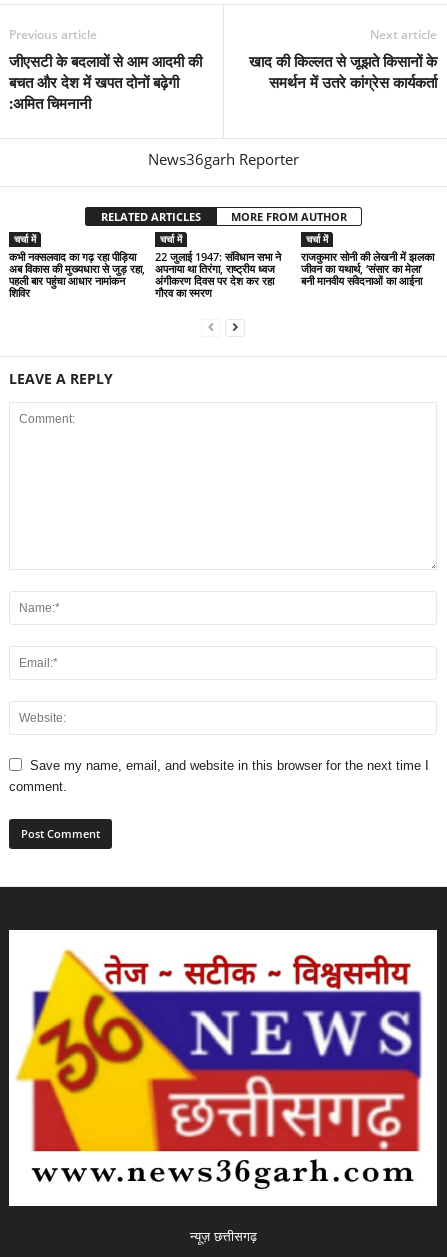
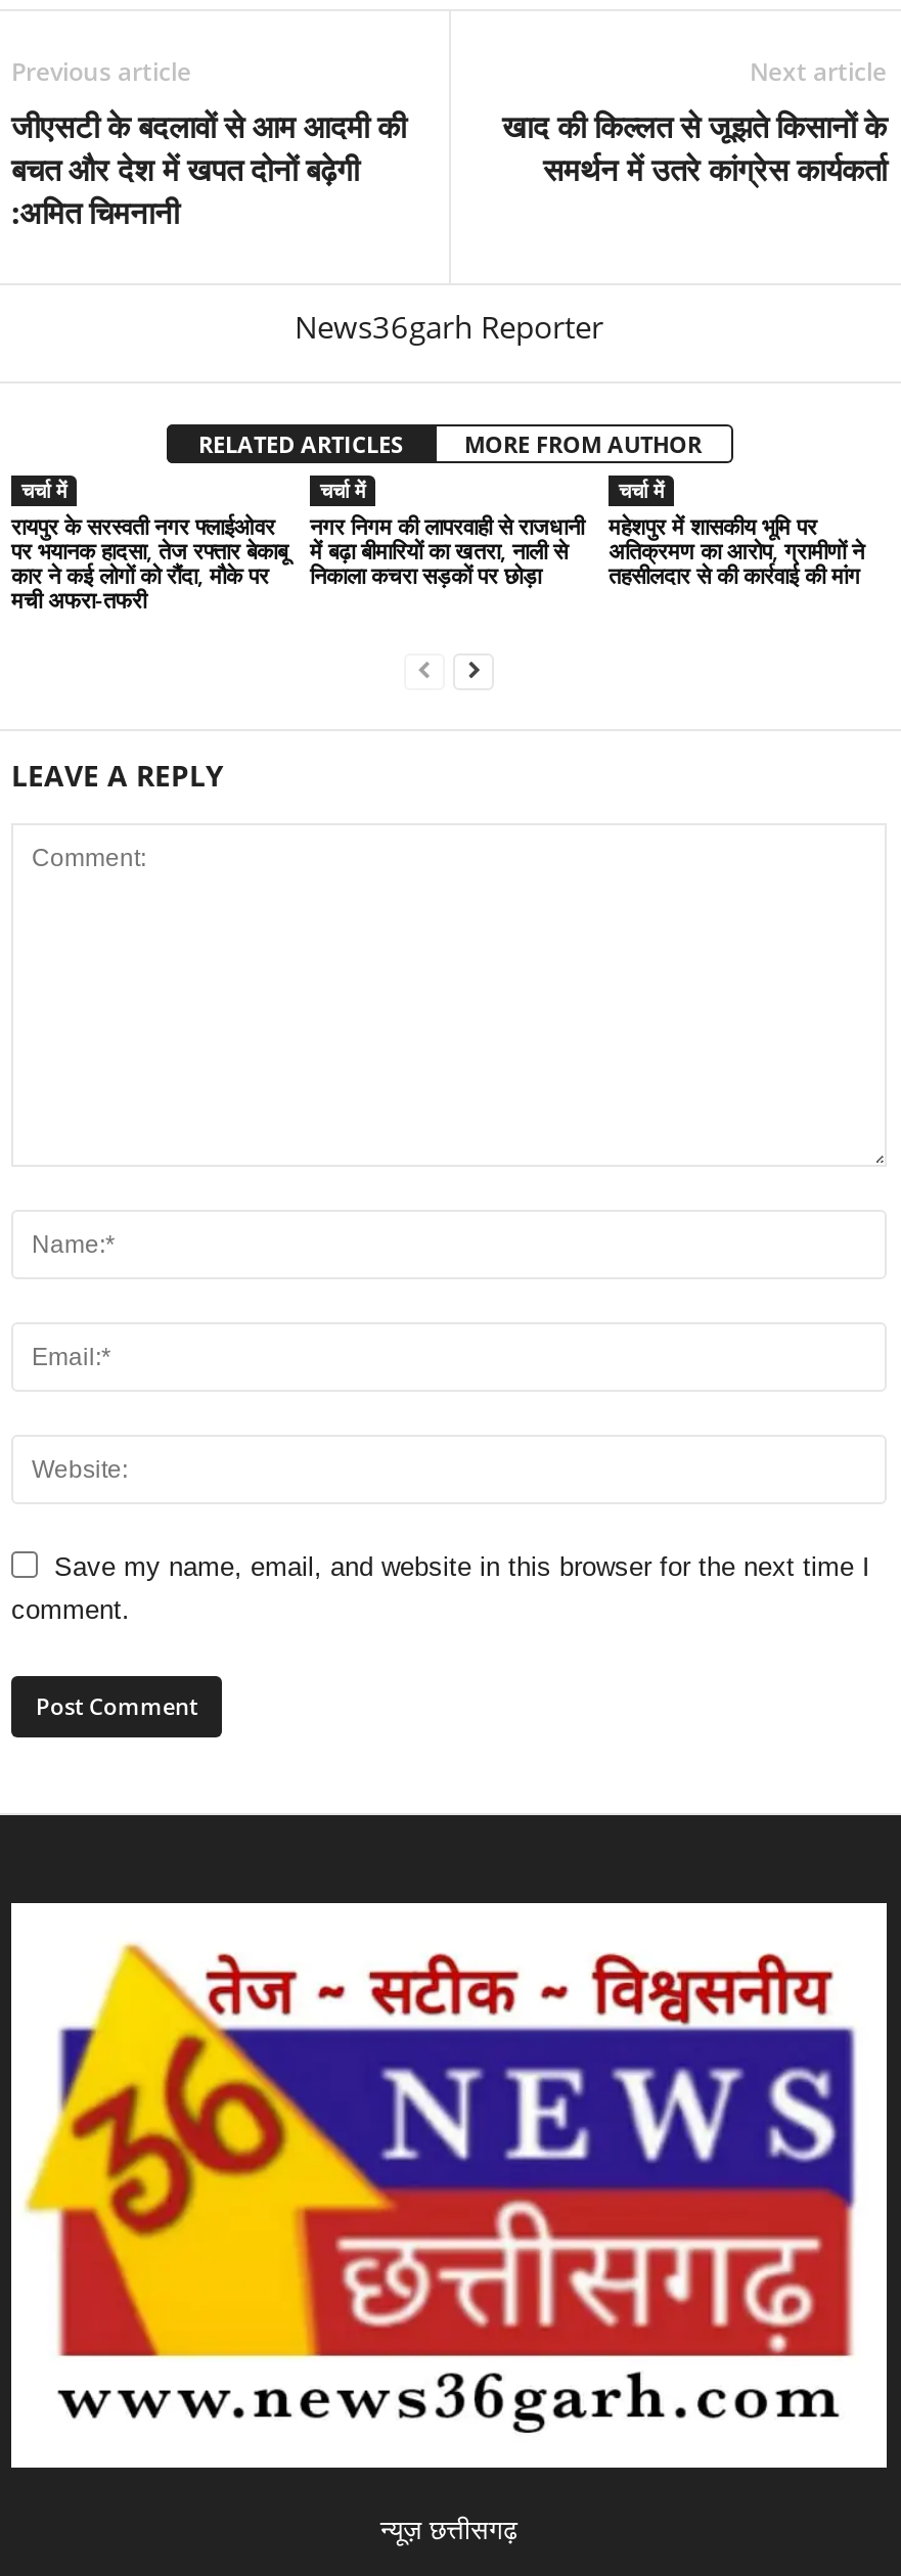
- कभी नक्सलवाद का गढ़ रहा पीड़िया
- अब विकास की मुख्यधारा से जुड़ रहा,
- पहली बार पहुंचा आधार नामांकन
- शिविर
+ रायपुर के सरस्वती नगर फ्लाईओवर
+ पर भयानक हादसा, तेज रफ्तार बेकाबू
+ कार ने कई लोगों को रौंदा, मौके पर
+ मची अफरा-तफरी

- 22 जुलाई 1947: संविधान सभा ने
- अपनाया था तिरंगा, राष्ट्रीय ध्वज
- अंगीकरण दिवस पर देश कर रहा
- गौरव का स्मरण
+ नगर निगम की लापरवाही से राजधानी
+ में बढ़ा बीमारियों का खतरा, नाली से
+ निकाला कचरा सड़कों पर छोड़ा

- राजकुमार सोनी की लेखनी में झलका
- जीवन का यथार्थ, ‘संसार का मेला’
- बनी मानवीय संवेदनाओं का आईना
+ महेशपुर में शासकीय भूमि पर
+ अतिक्रमण का आरोप, ग्रामीणों ने
+ तहसीलदार से की कार्रवाई की मांग
